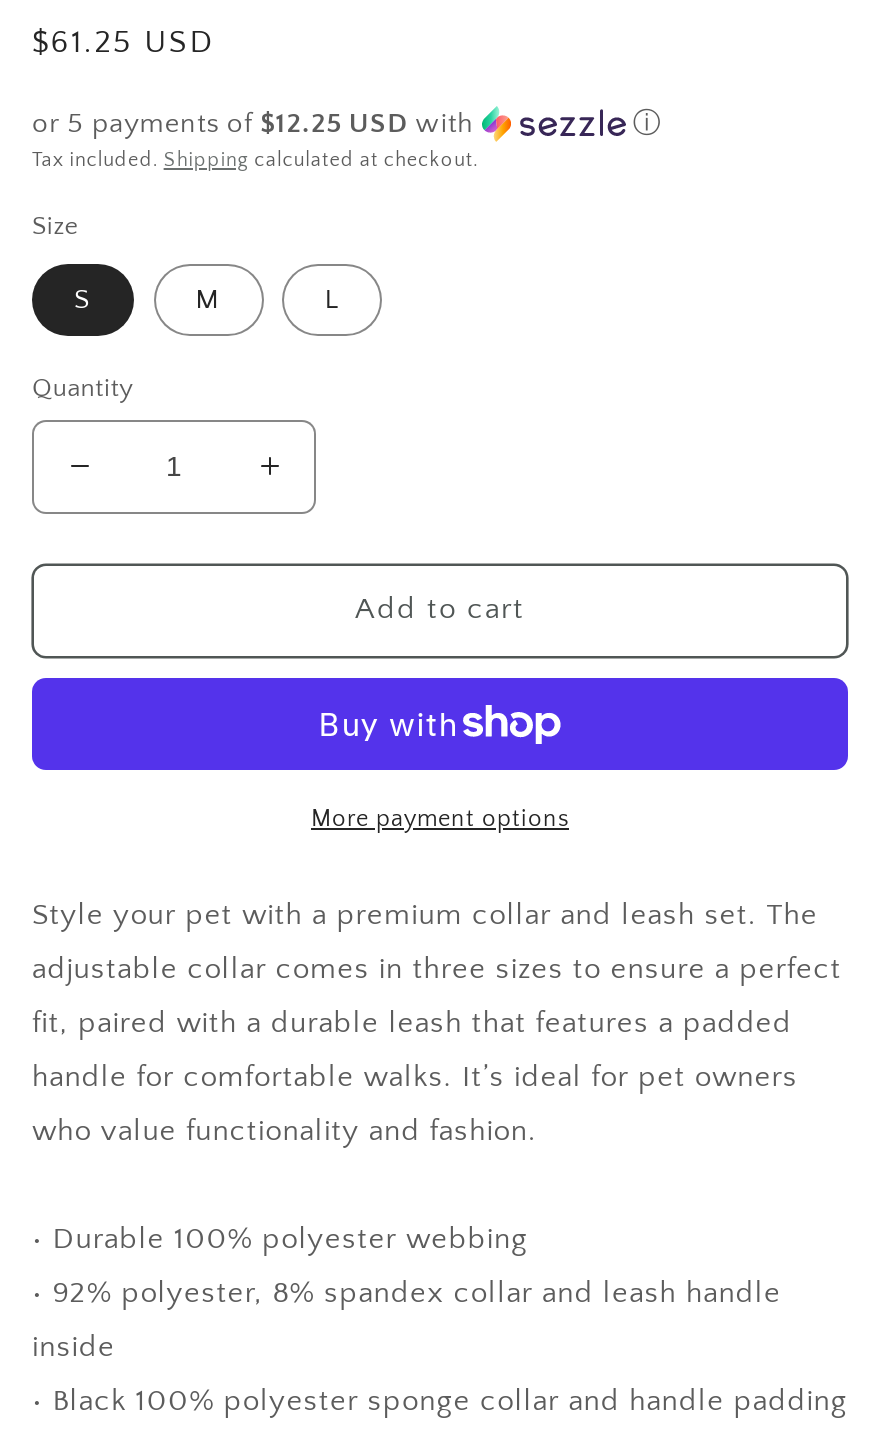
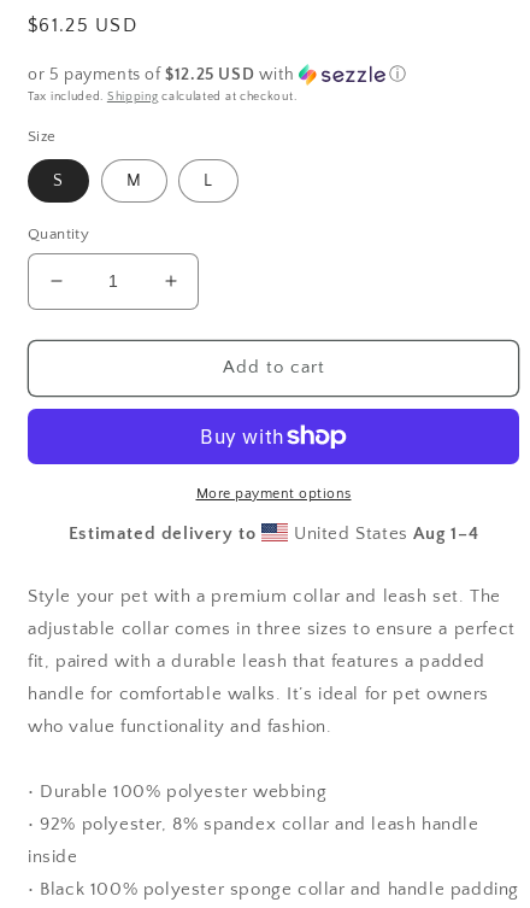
+ Estimated delivery to
+ United States Aug 1–4
